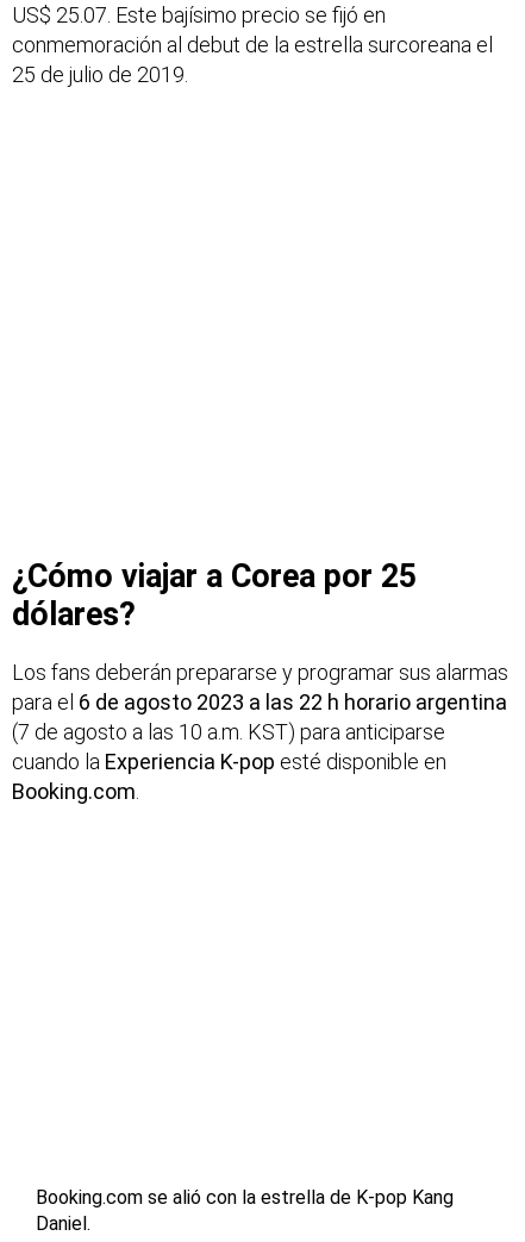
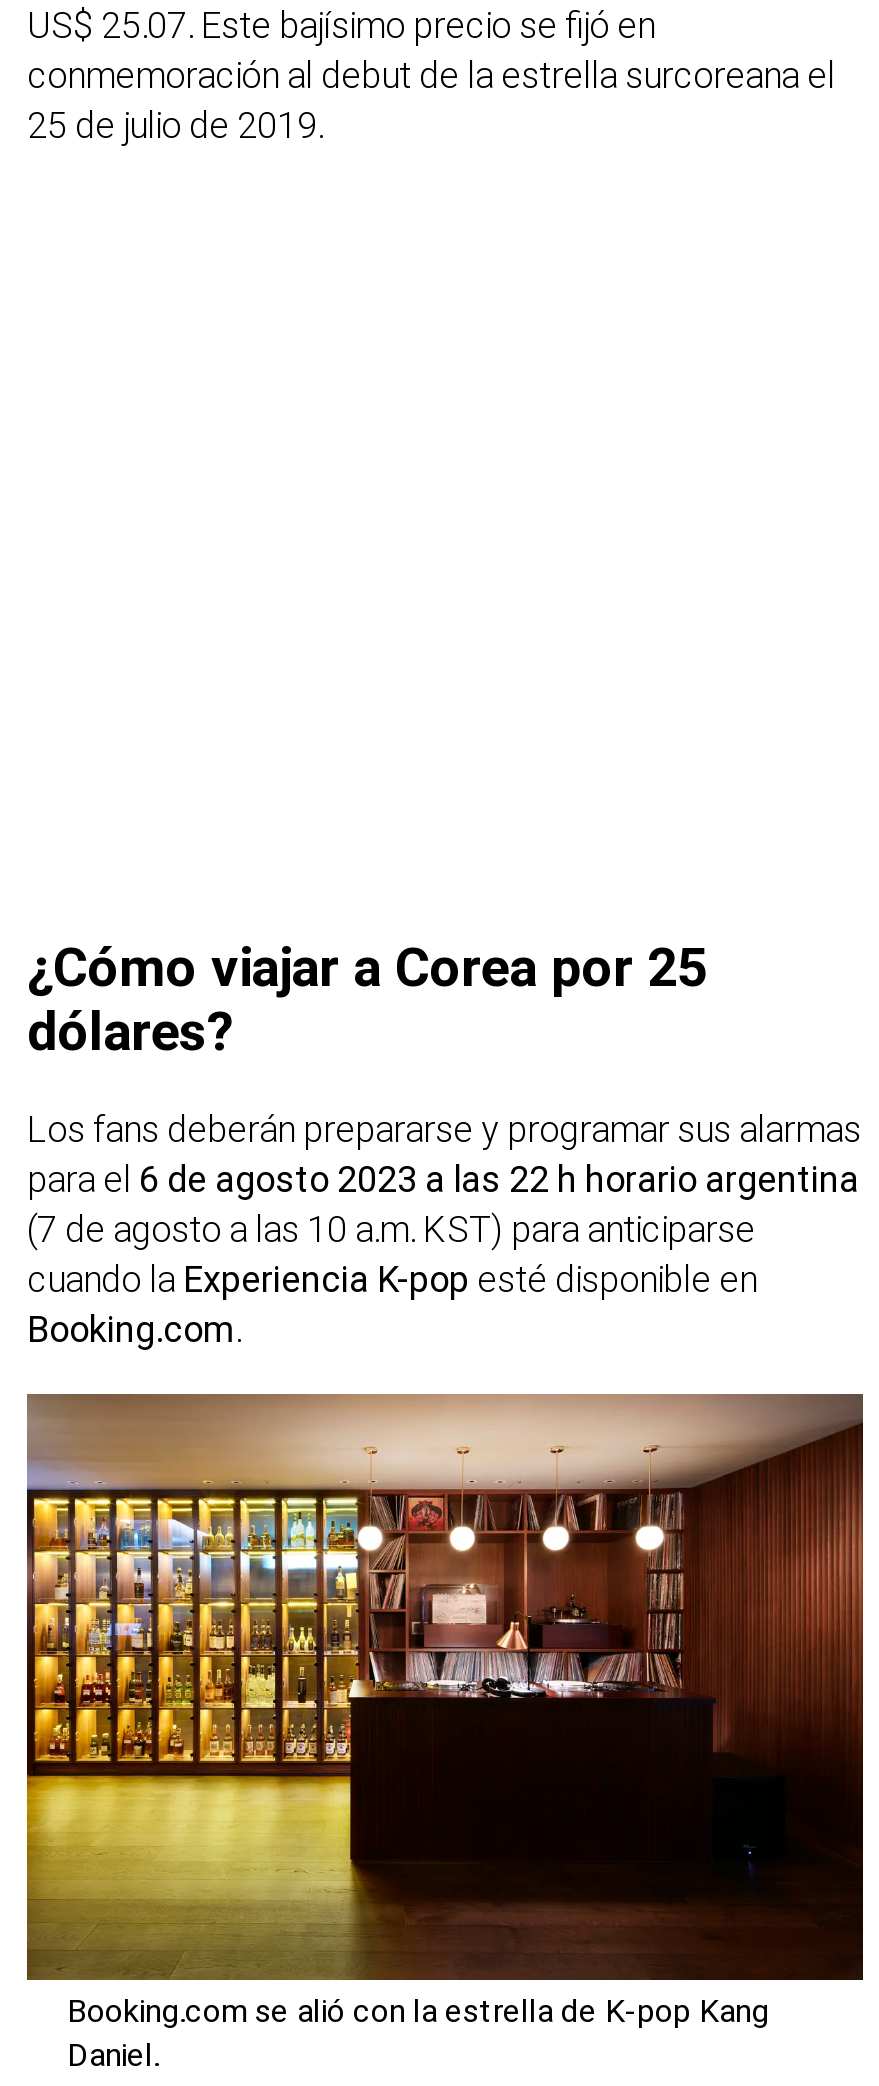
+ [image]
